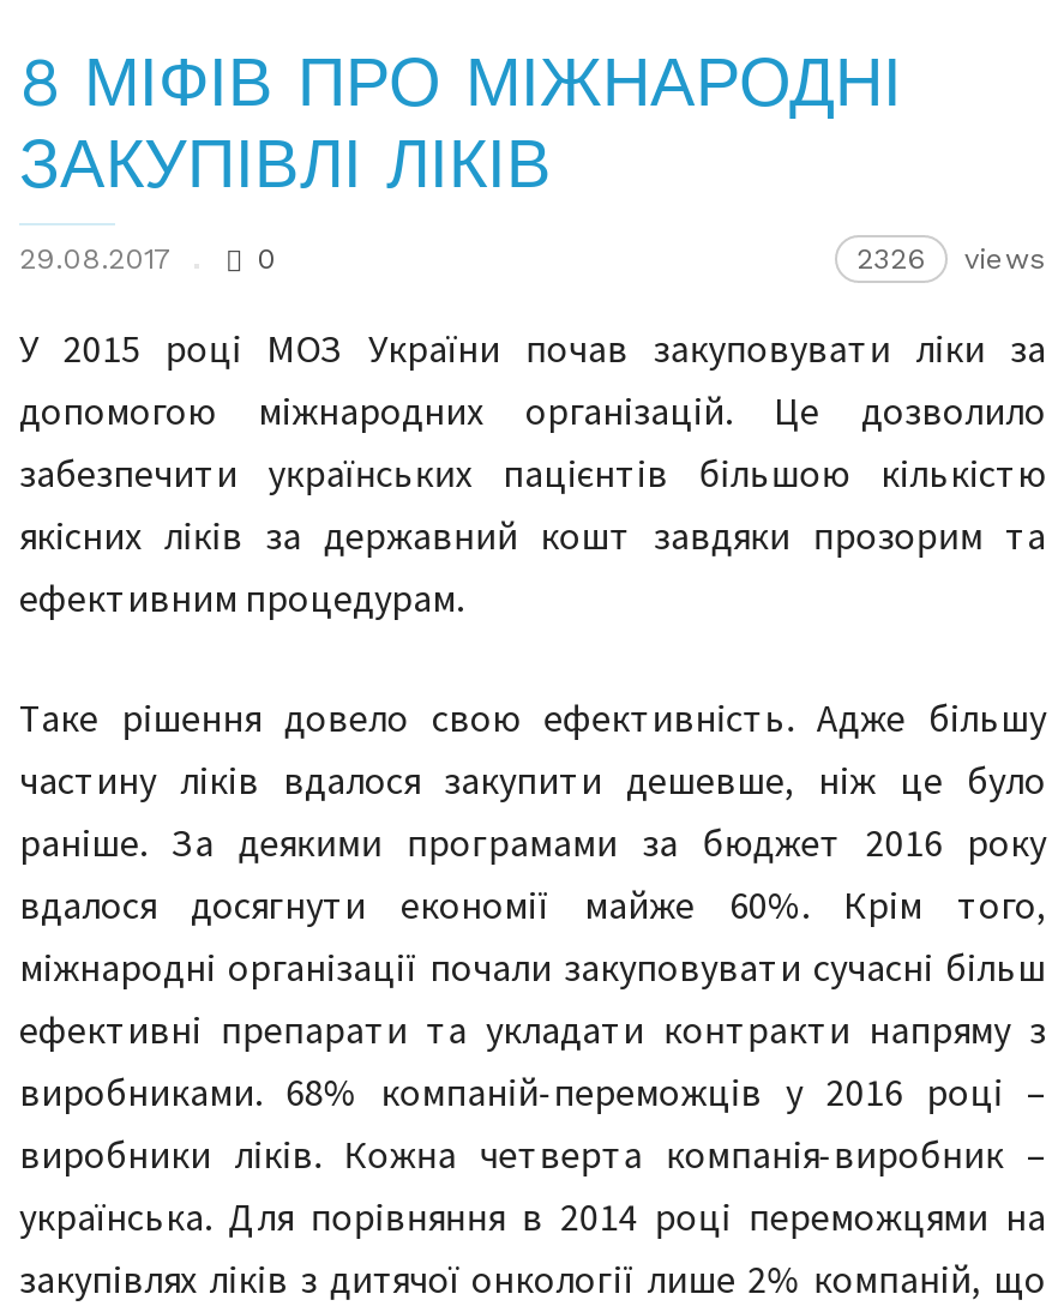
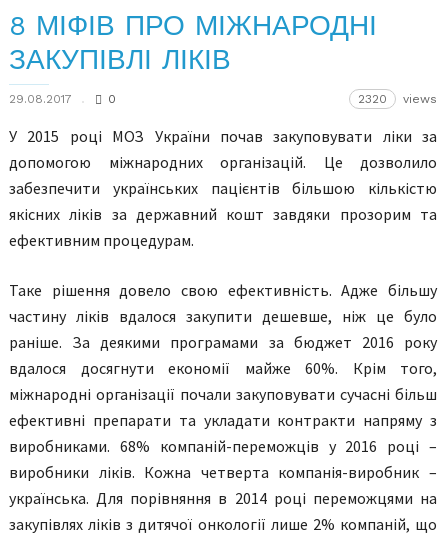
- 2326 views
+ 2320 views
